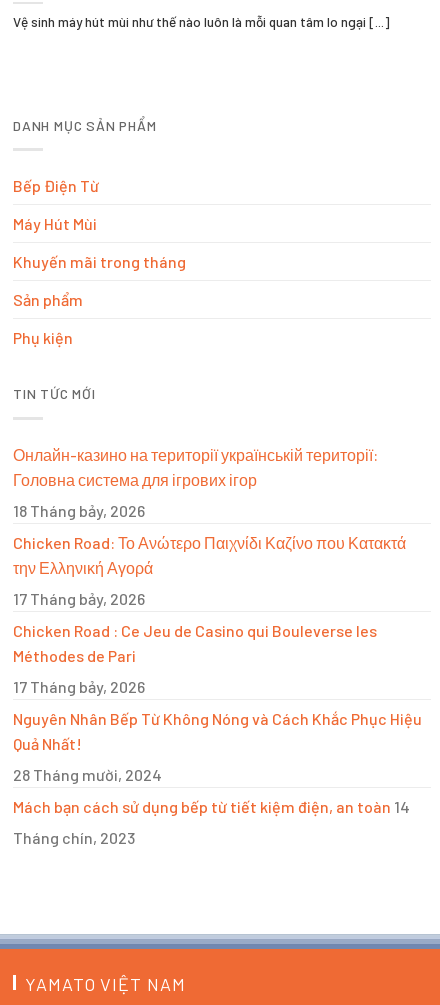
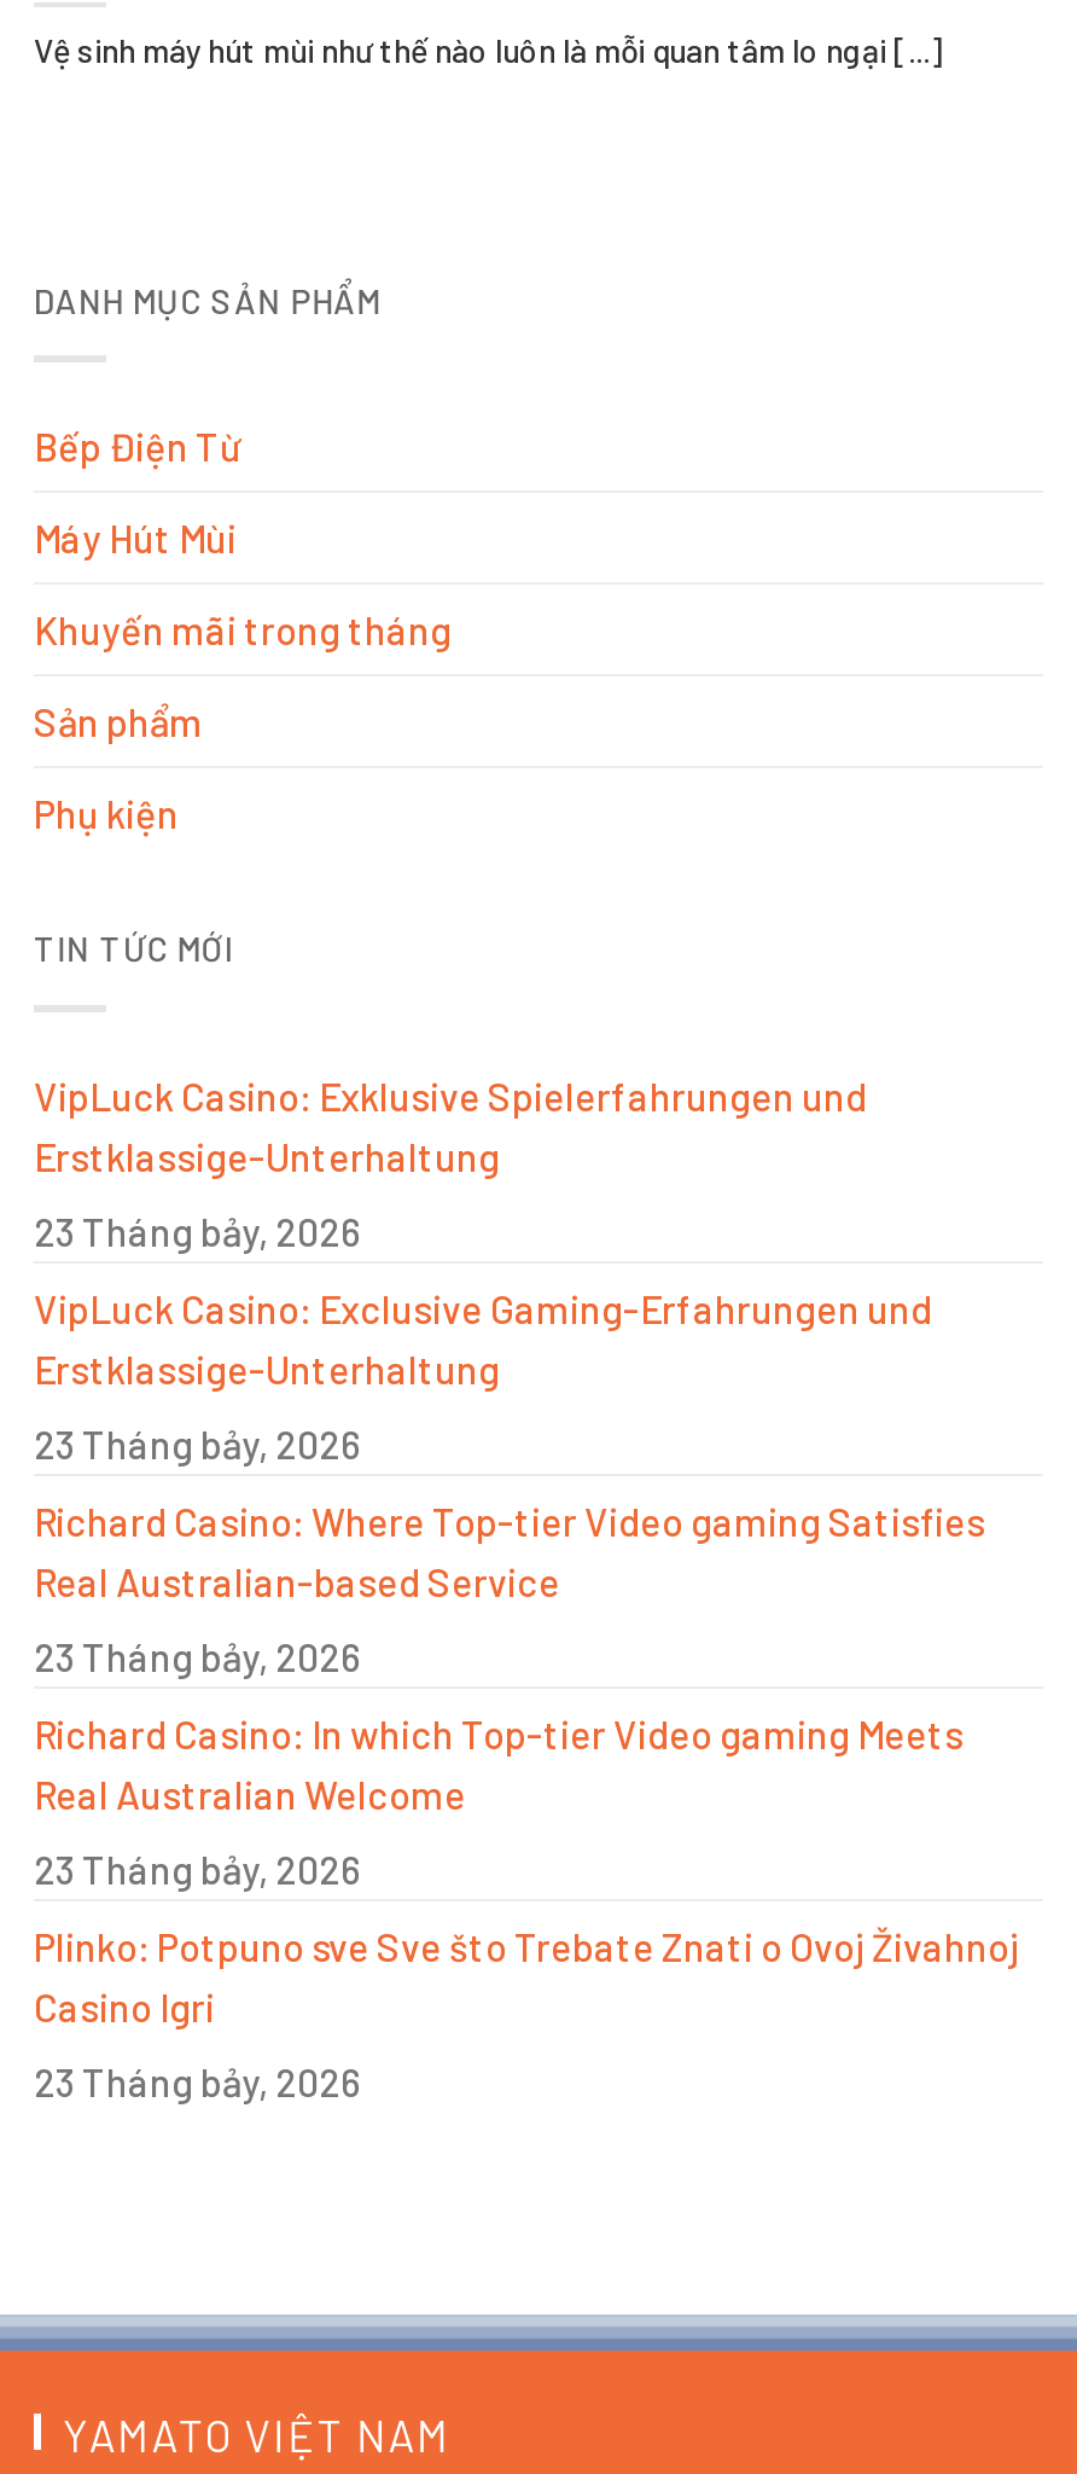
- Онлайн-казино на території українській території:
- Головна система для ігрових ігор
+ VipLuck Casino: Exklusive Spielerfahrungen und
+ Erstklassige-Unterhaltung

- 18 Tháng bảy, 2026
+ 23 Tháng bảy, 2026

- Chicken Road: Το Ανώτερο Παιχνίδι Καζίνο που Κατακτά
- την Ελληνική Αγορά
+ VipLuck Casino: Exclusive Gaming-Erfahrungen und
+ Erstklassige-Unterhaltung

- 17 Tháng bảy, 2026
+ 23 Tháng bảy, 2026

- Chicken Road : Ce Jeu de Casino qui Bouleverse les
- Méthodes de Pari
+ Richard Casino: Where Top-tier Video gaming Satisfies
+ Real Australian-based Service

- 17 Tháng bảy, 2026
+ 23 Tháng bảy, 2026

- Nguyên Nhân Bếp Từ Không Nóng và Cách Khắc Phục Hiệu
- Quả Nhất!
+ Richard Casino: In which Top-tier Video gaming Meets
+ Real Australian Welcome

- 28 Tháng mười, 2024
+ 23 Tháng bảy, 2026

- Mách bạn cách sử dụng bếp từ tiết kiệm điện, an toàn 14
+ Plinko: Potpuno sve Sve što Trebate Znati o Ovoj Živahnoj
+ Casino Igri

- Tháng chín, 2023
+ 23 Tháng bảy, 2026
